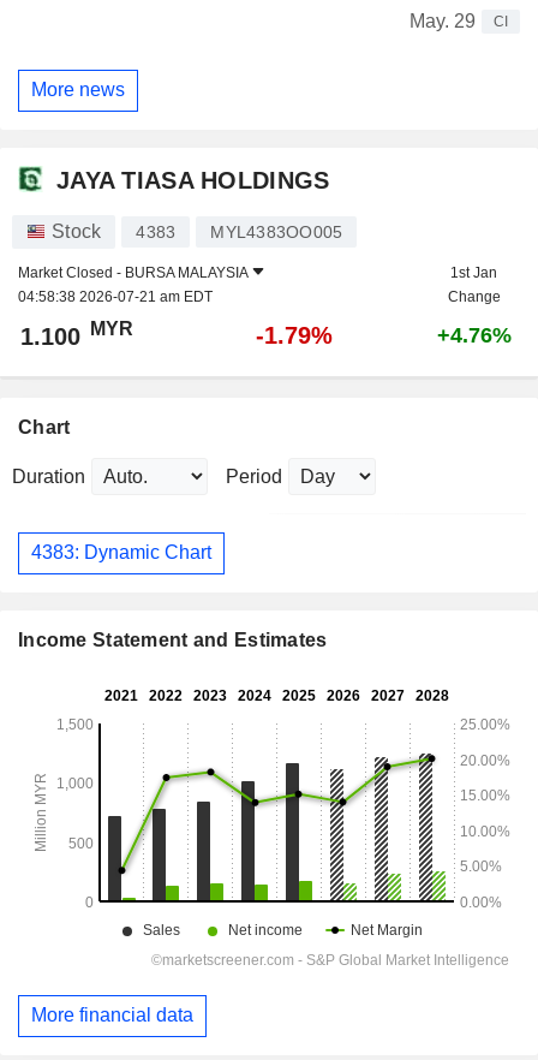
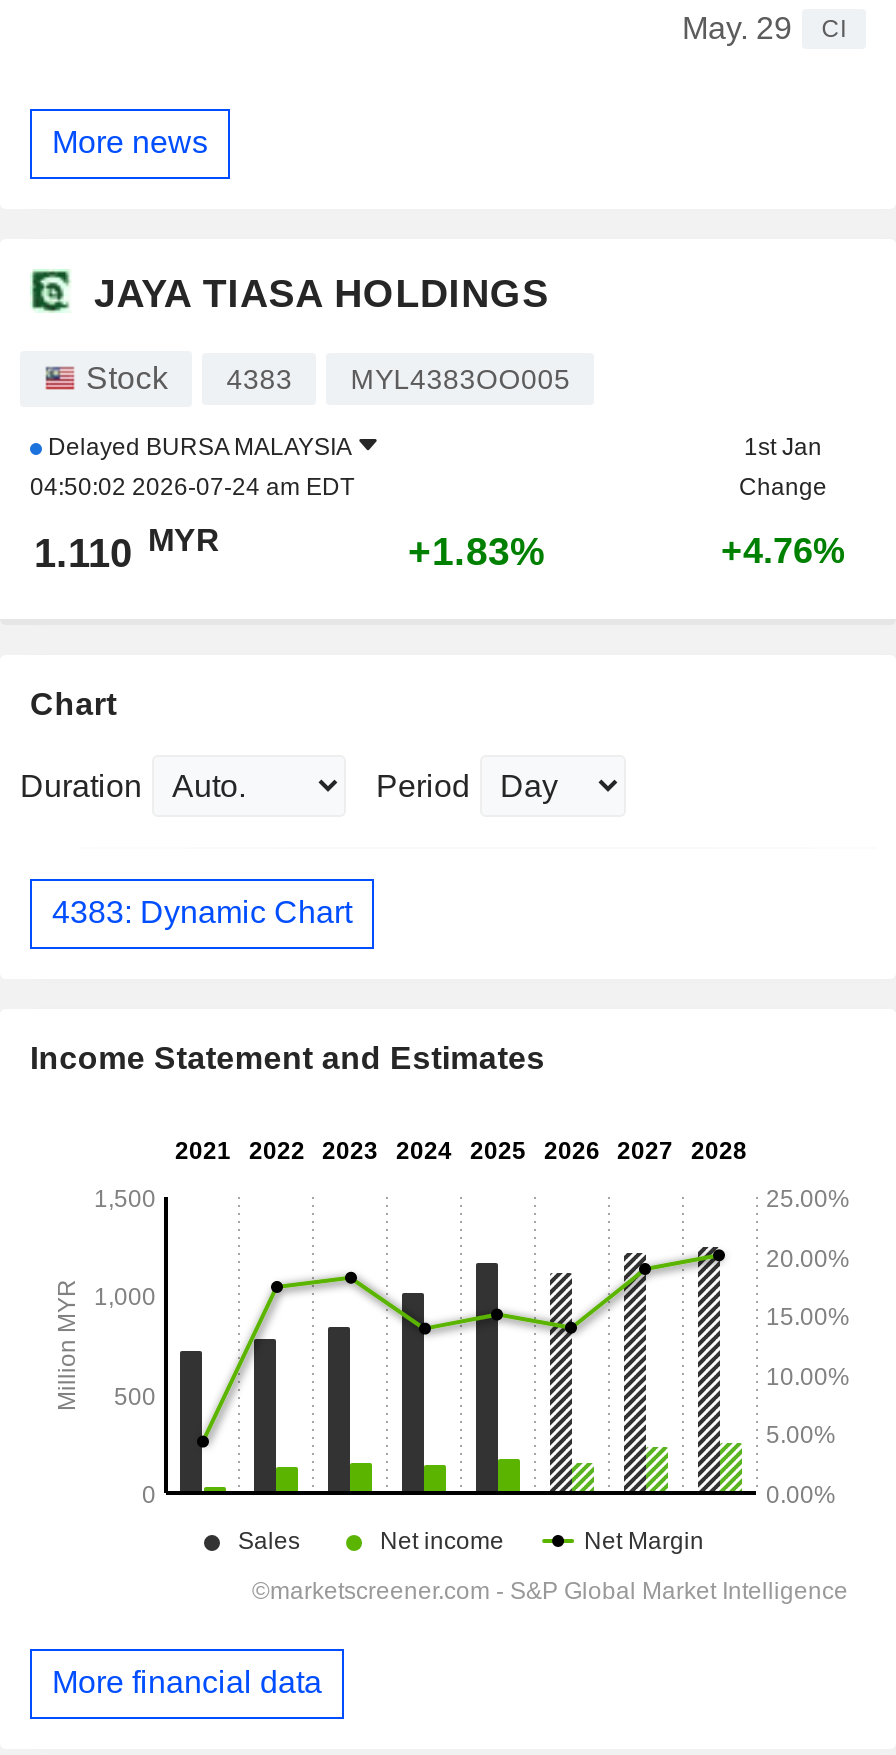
- Market Closed - BURSA MALAYSIA
- 04:58:38 2026-07-21 am EDT
+ Delayed BURSA MALAYSIA
+ 04:50:02 2026-07-24 am EDT

- 1.100 MYR
+ 1.110 MYR

- -1.79%
+ +1.83%
